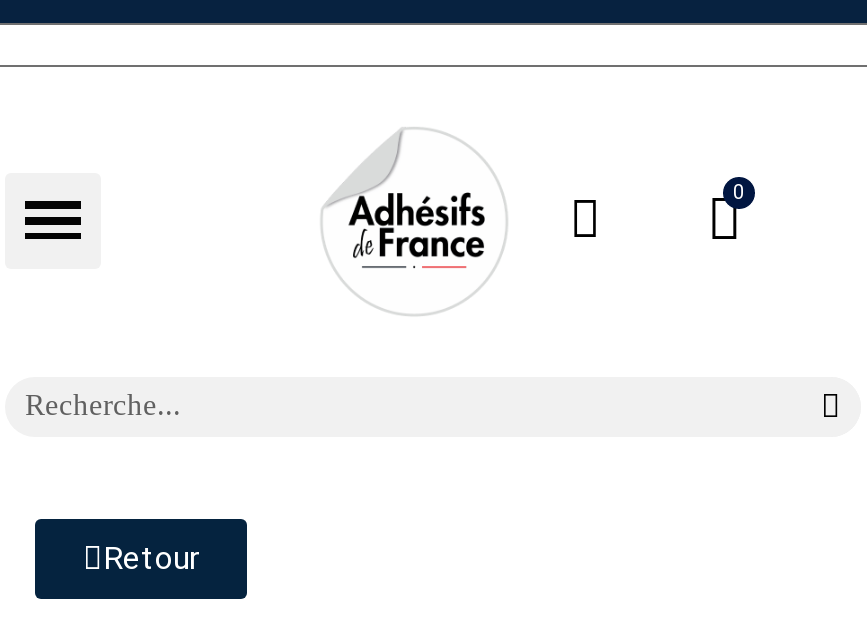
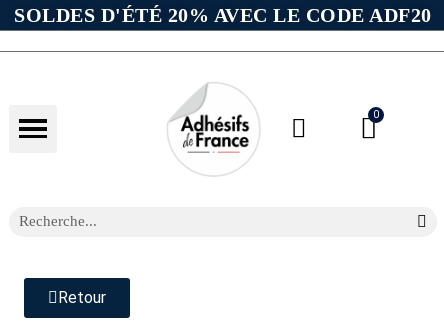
+ SOLDES D'ÉTÉ 20% AVEC LE CODE ADF20
